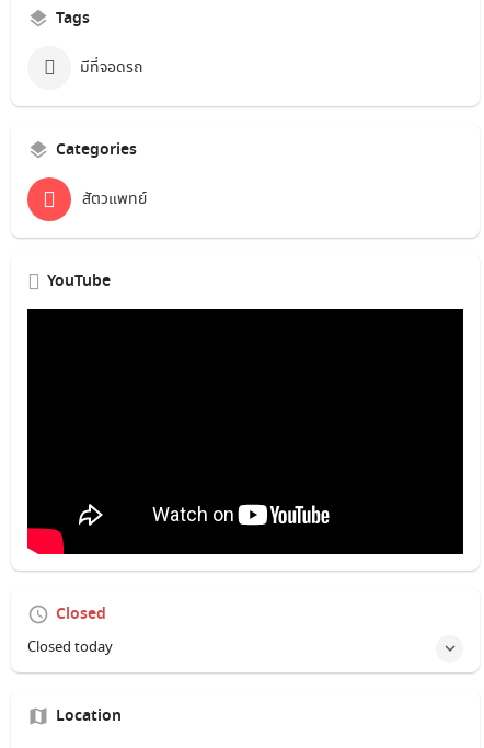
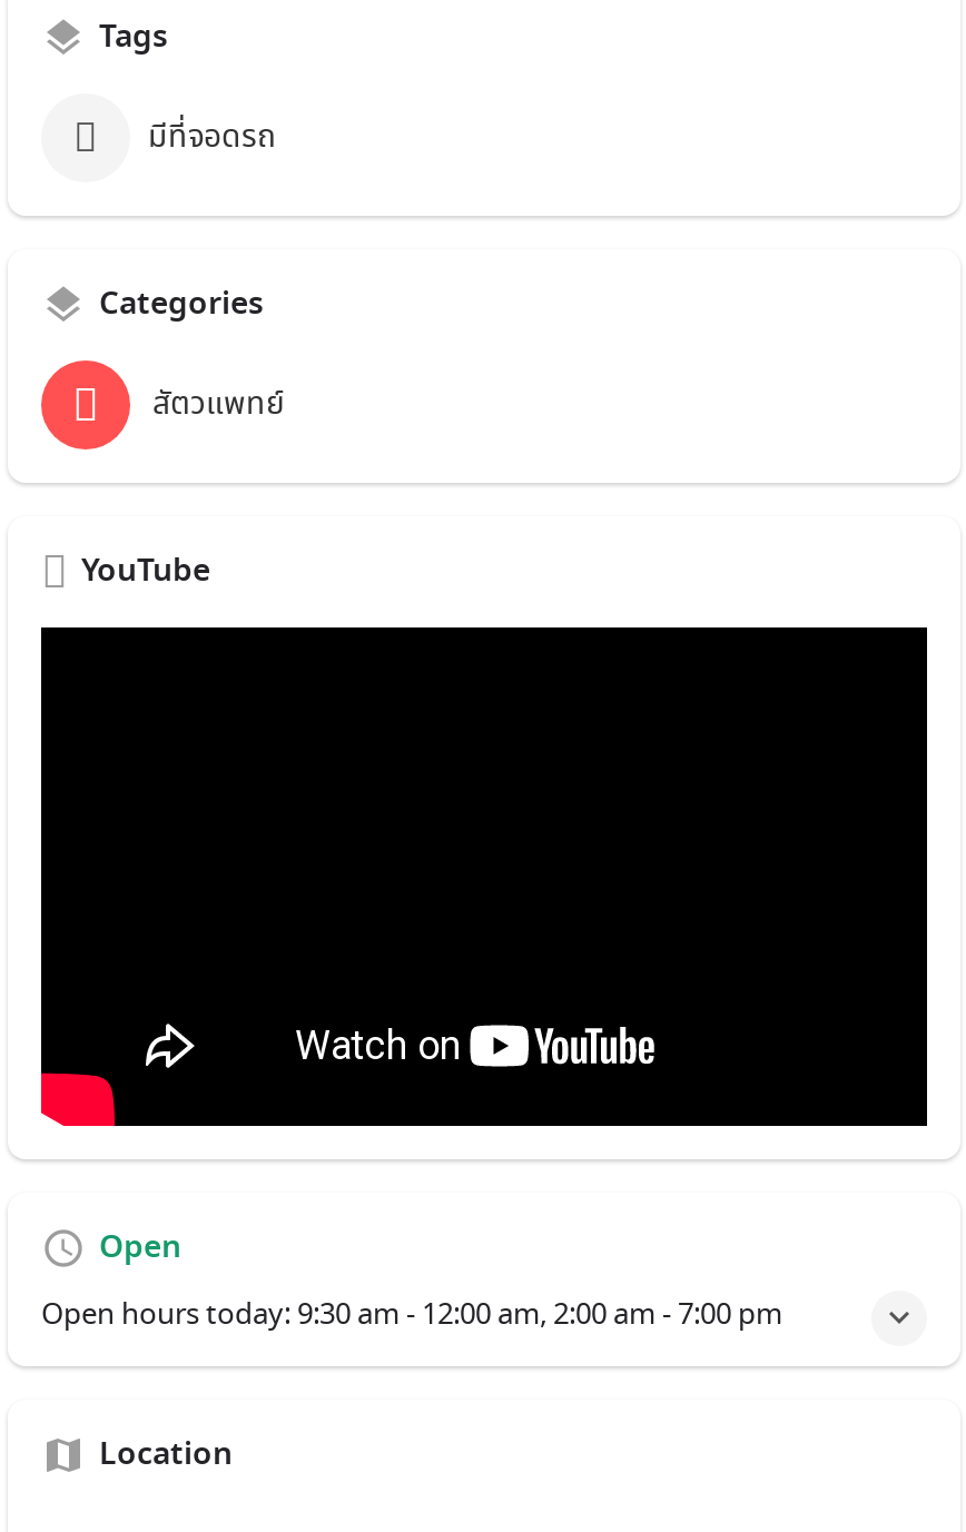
- Closed
+ Open

- Closed today
+ Open hours today: 9:30 am - 12:00 am, 2:00 am - 7:00 pm
